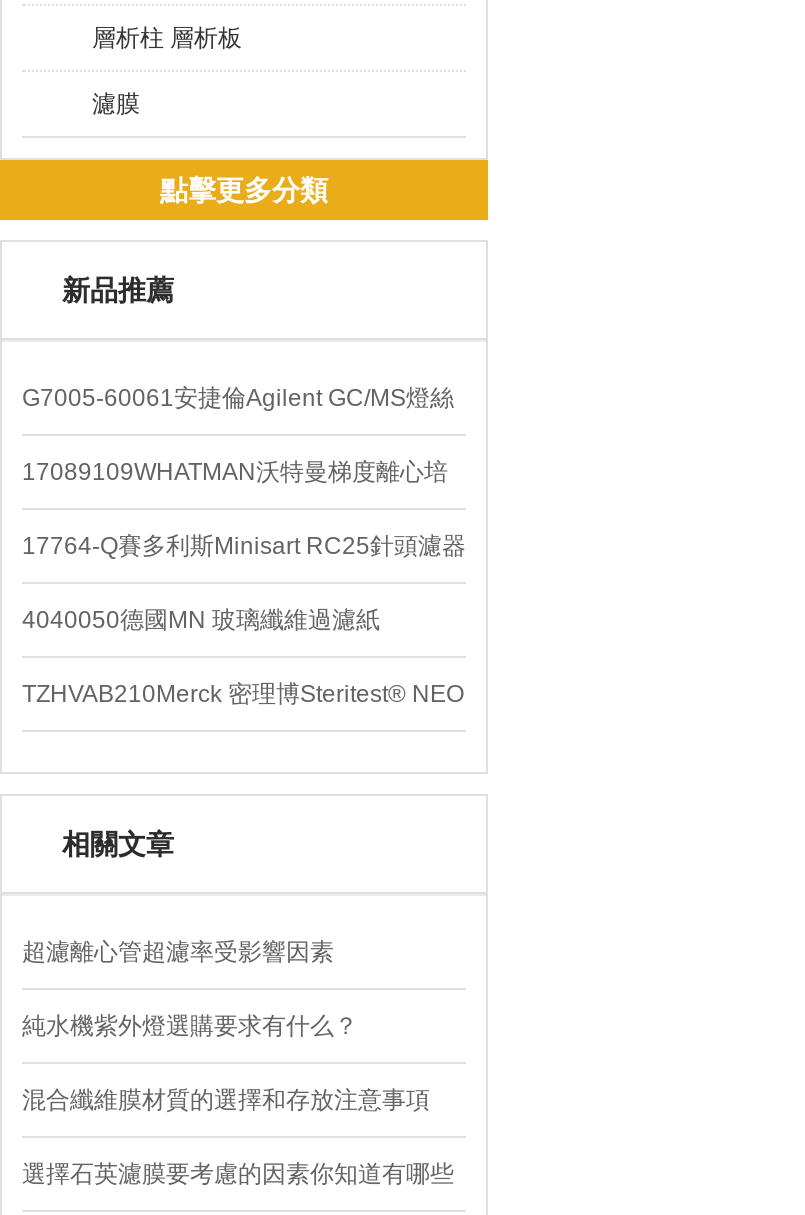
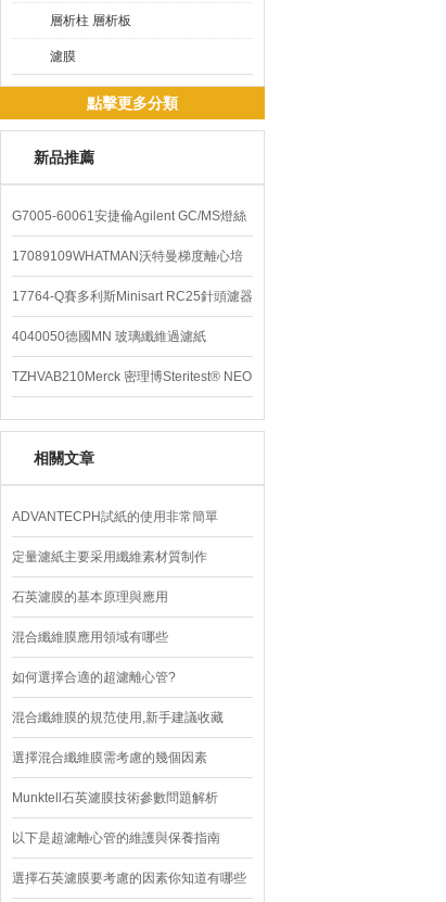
- 超濾離心管超濾率受影響因素
- 純水機紫外燈選購要求有什么？
- 混合纖維膜材質的選擇和存放注意事項
+ ADVANTECPH試紙的使用非常簡單
+ 定量濾紙主要采用纖維素材質制作
+ 石英濾膜的基本原理與應用
+ 混合纖維膜應用領域有哪些
+ 如何選擇合適的超濾離心管?
+ 混合纖維膜的規范使用,新手建議收藏
+ 選擇混合纖維膜需考慮的幾個因素
+ Munktell石英濾膜技術參數問題解析
+ 以下是超濾離心管的維護與保養指南
